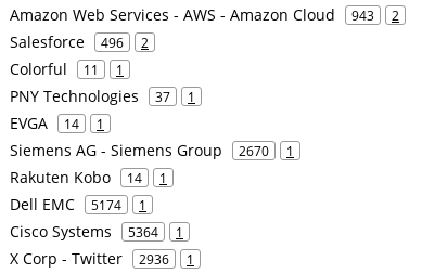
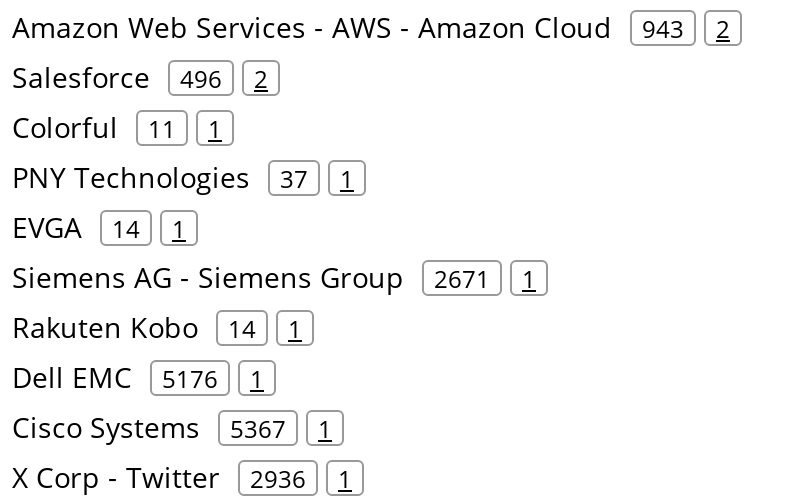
- Siemens AG - Siemens Group 2670 1
+ Siemens AG - Siemens Group 2671 1

- Dell EMC 5174 1
+ Dell EMC 5176 1

- Cisco Systems 5364 1
+ Cisco Systems 5367 1
